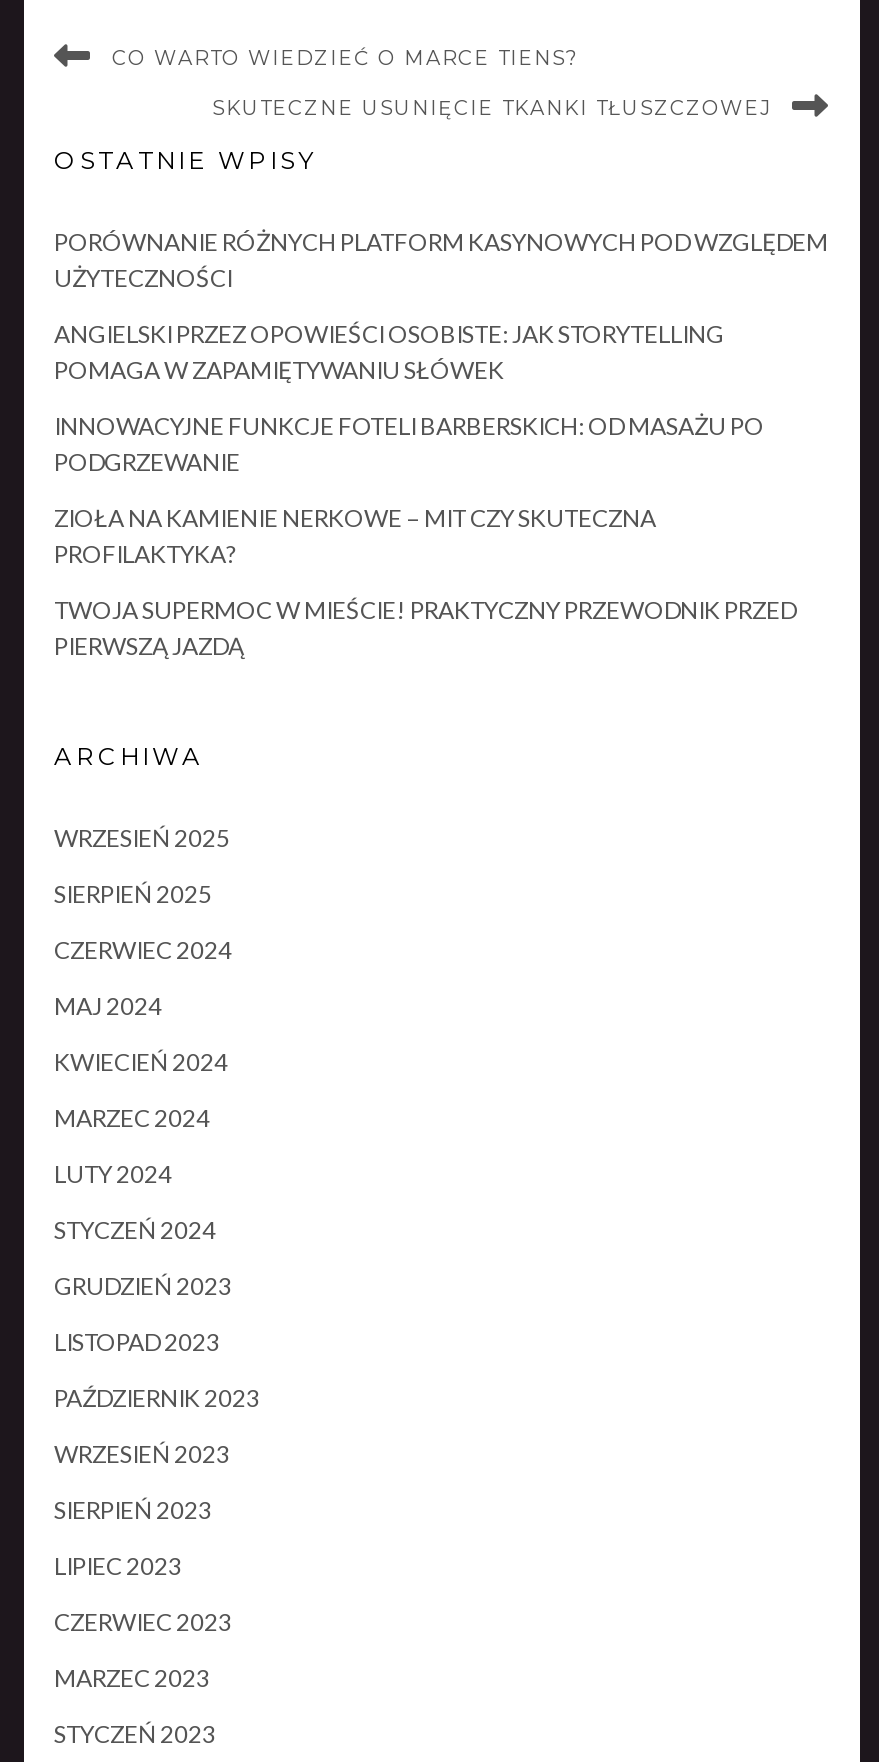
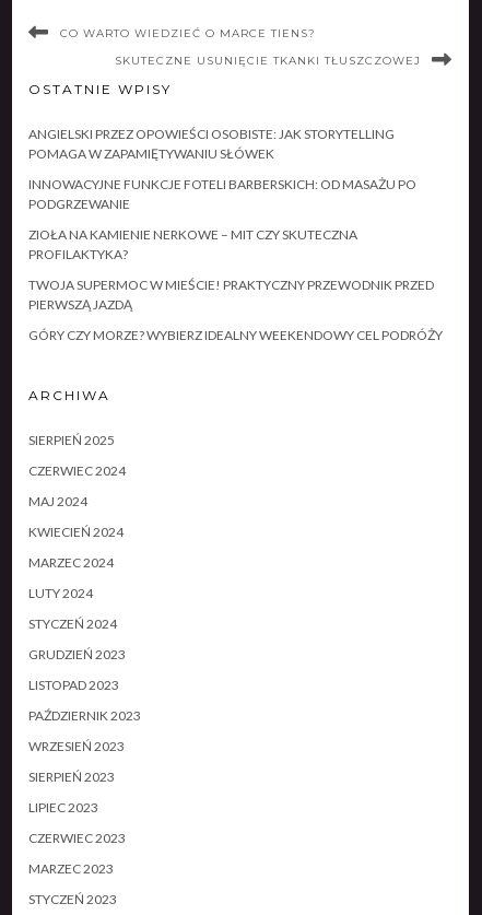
- PORÓWNANIE RÓŻNYCH PLATFORM KASYNOWYCH POD WZGLĘDEM
- UŻYTECZNOŚCI

+ GÓRY CZY MORZE? WYBIERZ IDEALNY WEEKENDOWY CEL PODRÓŻY

- WRZESIEŃ 2025
